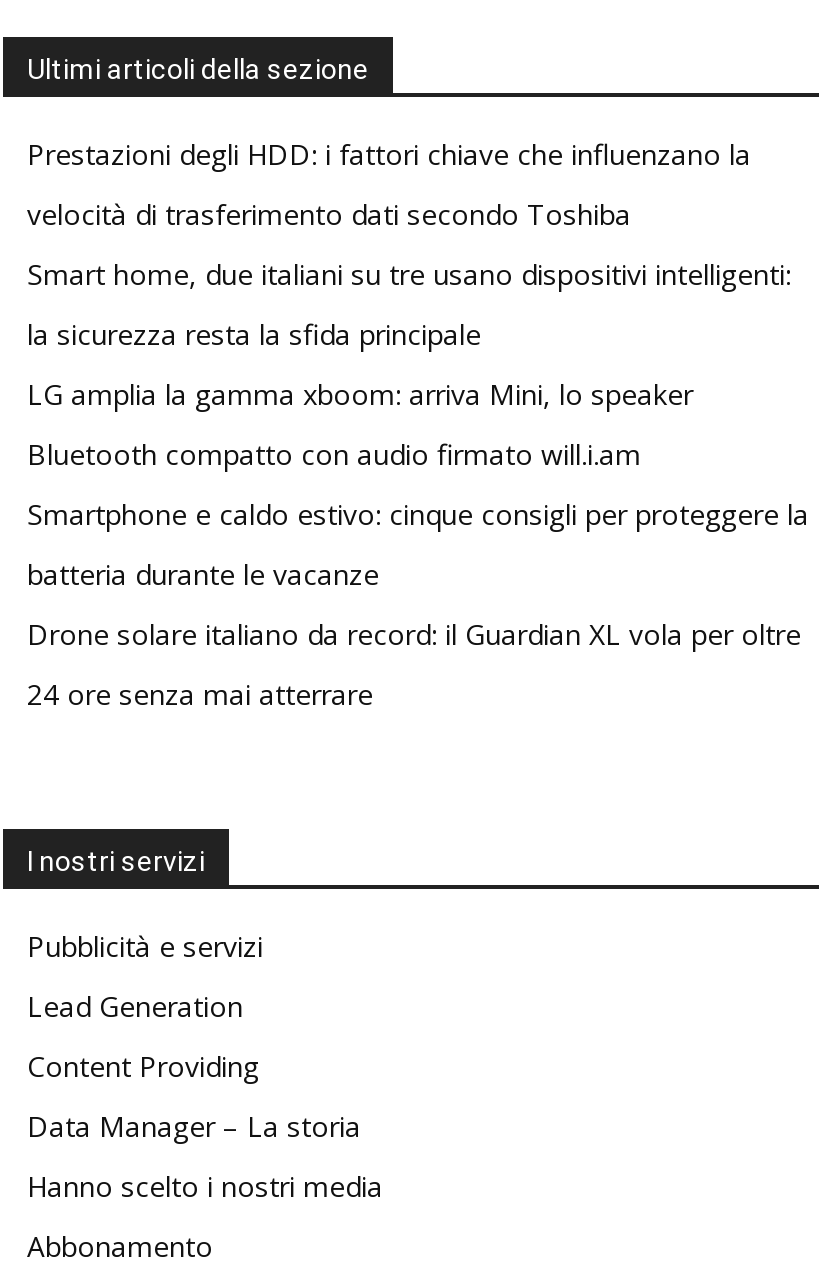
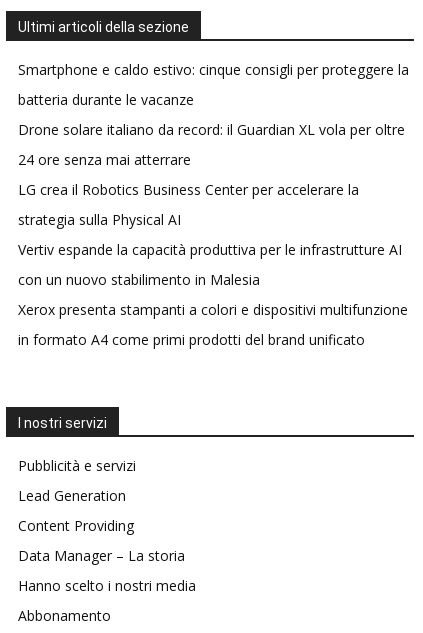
- Prestazioni degli HDD: i fattori chiave che influenzano la
- velocità di trasferimento dati secondo Toshiba
- Smart home, due italiani su tre usano dispositivi intelligenti:
- la sicurezza resta la sfida principale
- LG amplia la gamma xboom: arriva Mini, lo speaker
- Bluetooth compatto con audio firmato will.i.am

moved up: Smartphone e caldo estivo: cinque consigli per proteggere la | batteria durante le vacanze | Drone solare italiano da record: il Guardian XL vola per oltre | 24 ore senza mai atterrare

+ LG crea il Robotics Business Center per accelerare la
+ strategia sulla Physical AI
+ Vertiv espande la capacità produttiva per le infrastrutture AI
+ con un nuovo stabilimento in Malesia
+ Xerox presenta stampanti a colori e dispositivi multifunzione
+ in formato A4 come primi prodotti del brand unificato
